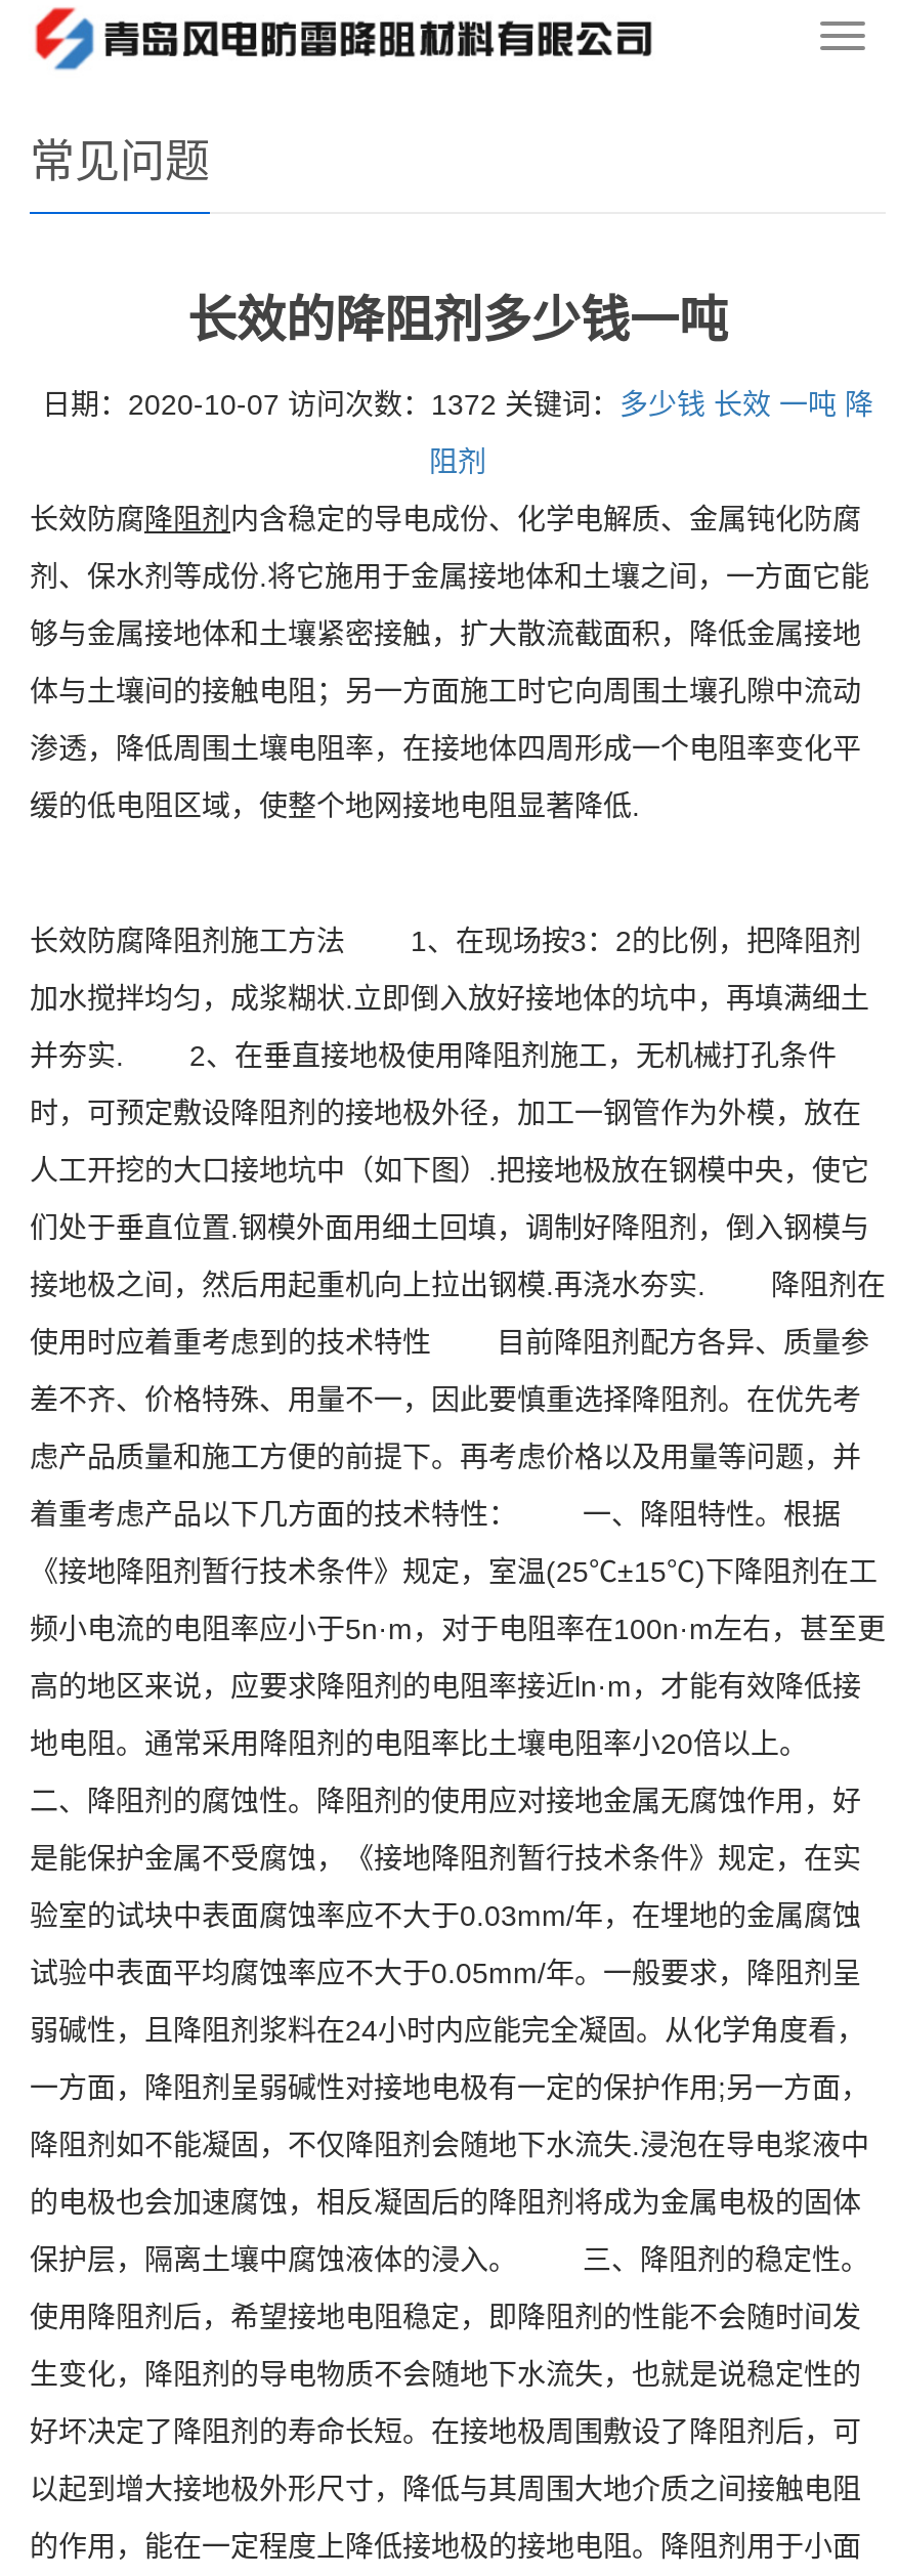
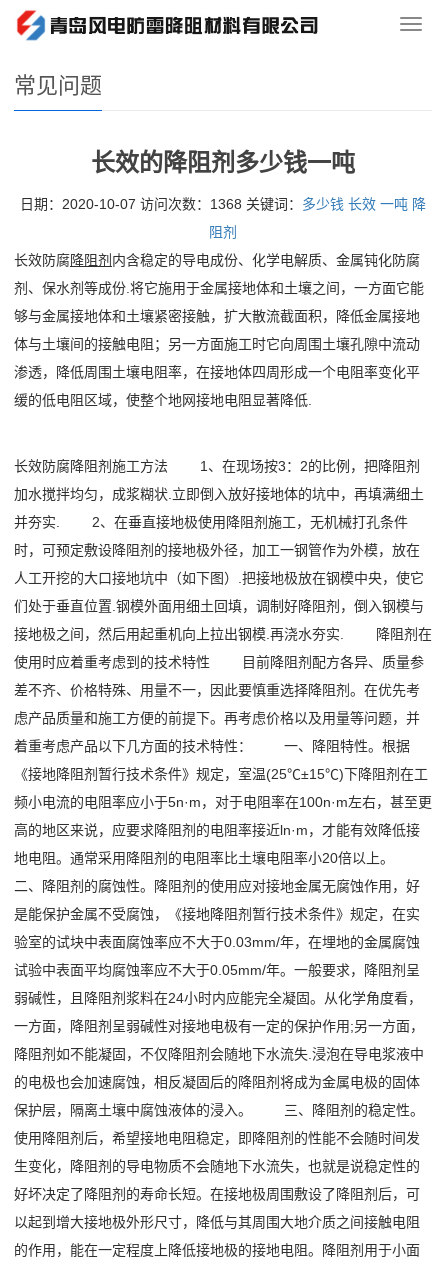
- 日期：2020-10-07 访问次数：1372 关键词：多少钱 长效 一吨 降
+ 日期：2020-10-07 访问次数：1368 关键词：多少钱 长效 一吨 降
